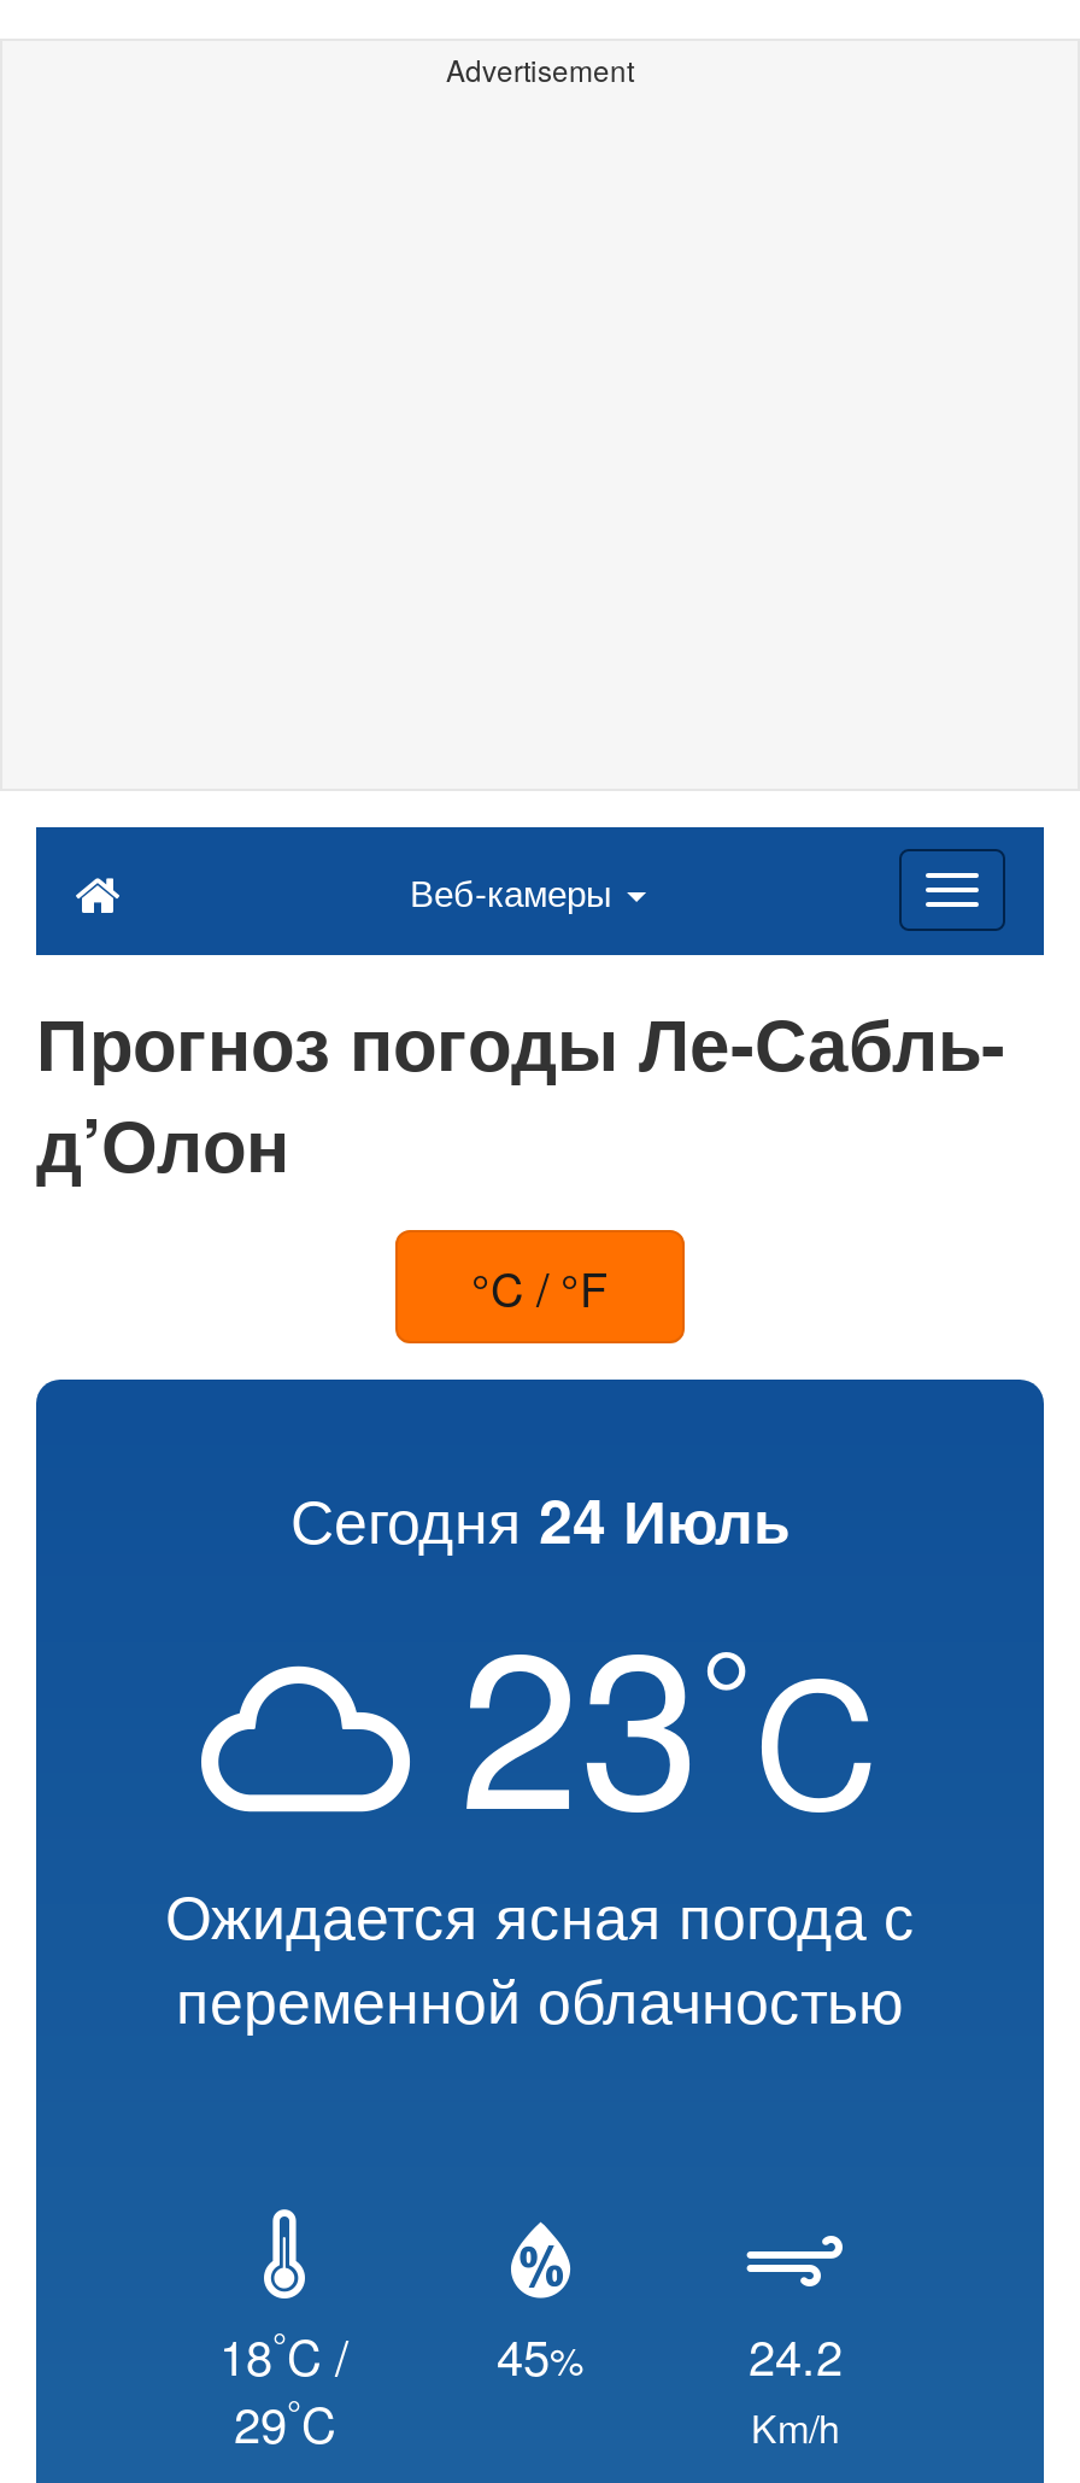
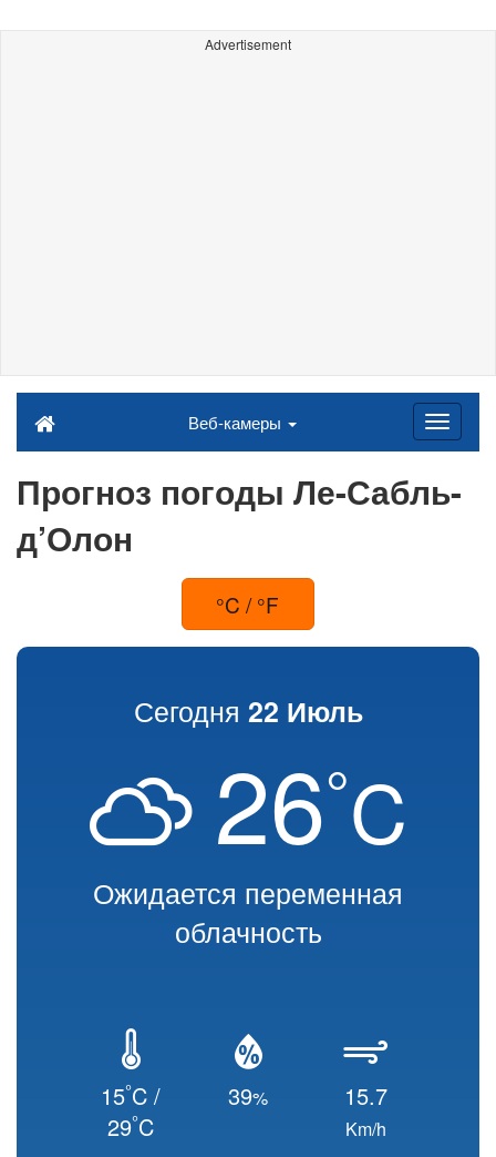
- [image]
- Сегодня 24 Июль
- 23°C
- Ожидается ясная погода с
- переменной облачностью
+ [image]
+ Сегодня 22 Июль
+ 26°C
+ Ожидается переменная
+ облачность

- 18°C /
+ 15°C /

- 45%
+ 39%

- 24.2
+ 15.7
